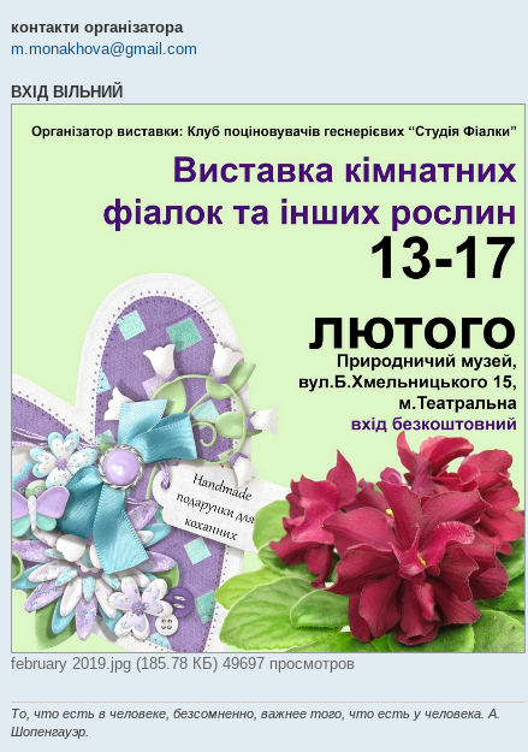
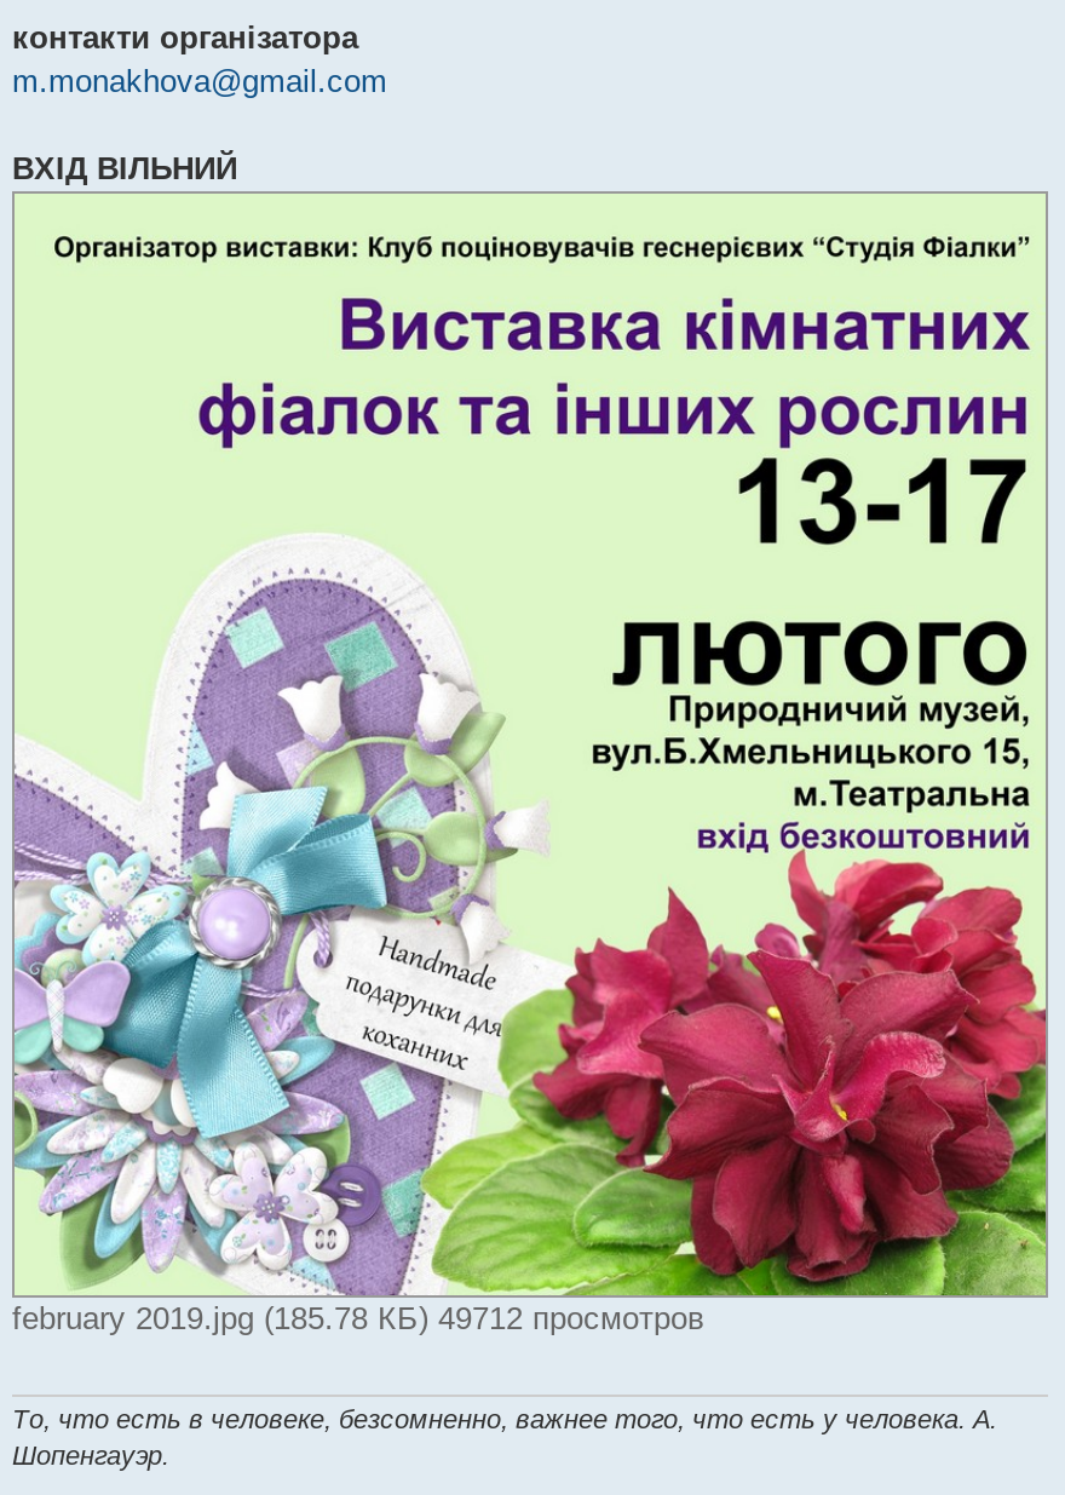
- february 2019.jpg (185.78 КБ) 49697 просмотров
+ february 2019.jpg (185.78 КБ) 49712 просмотров
